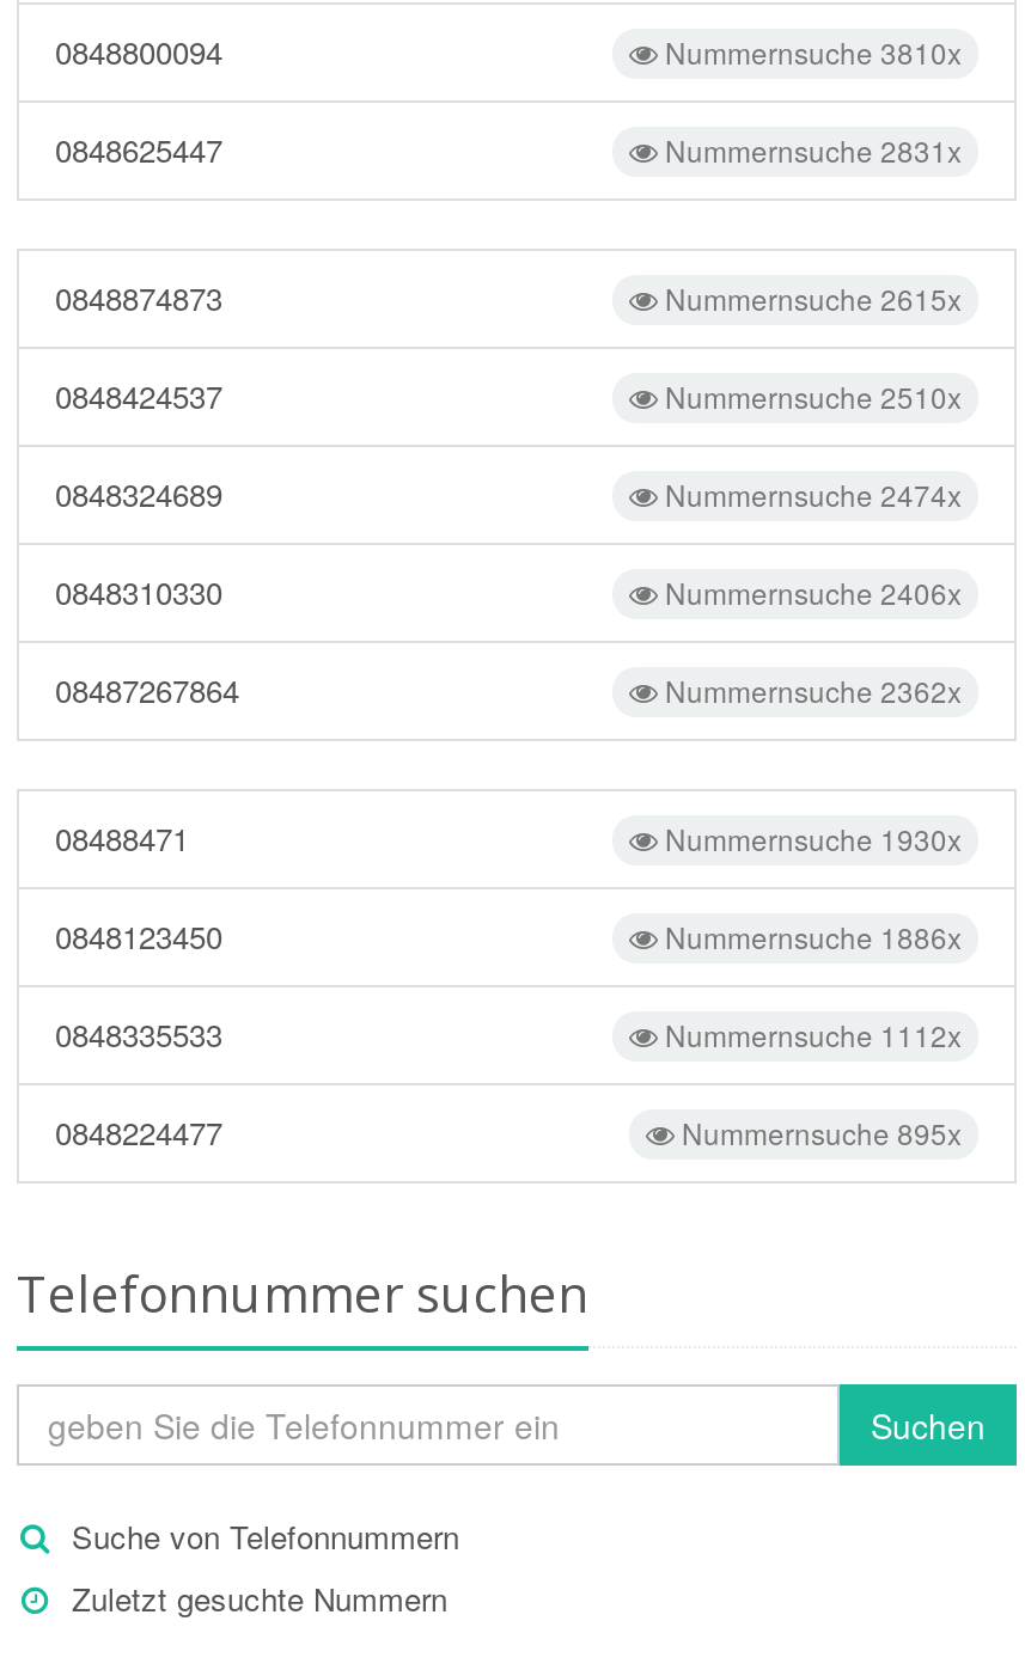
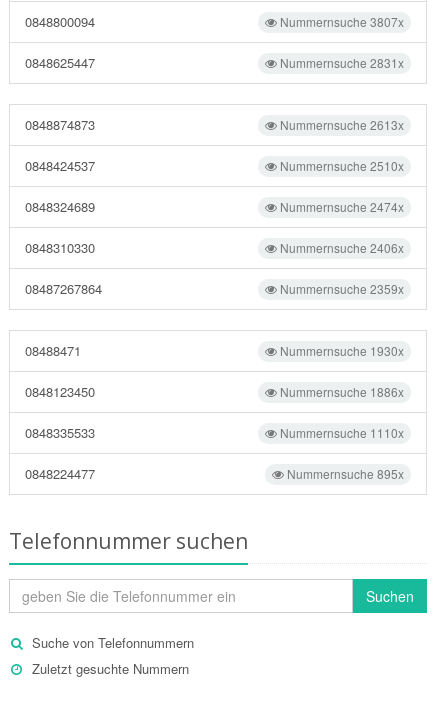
- Nummernsuche 3810x
+ Nummernsuche 3807x

- Nummernsuche 2615x
+ Nummernsuche 2613x

- Nummernsuche 2362x
+ Nummernsuche 2359x

- Nummernsuche 1112x
+ Nummernsuche 1110x
